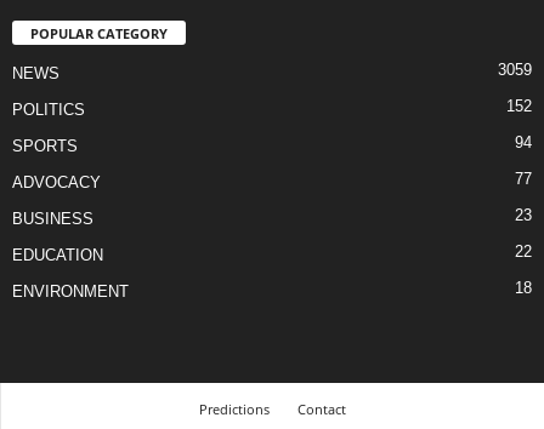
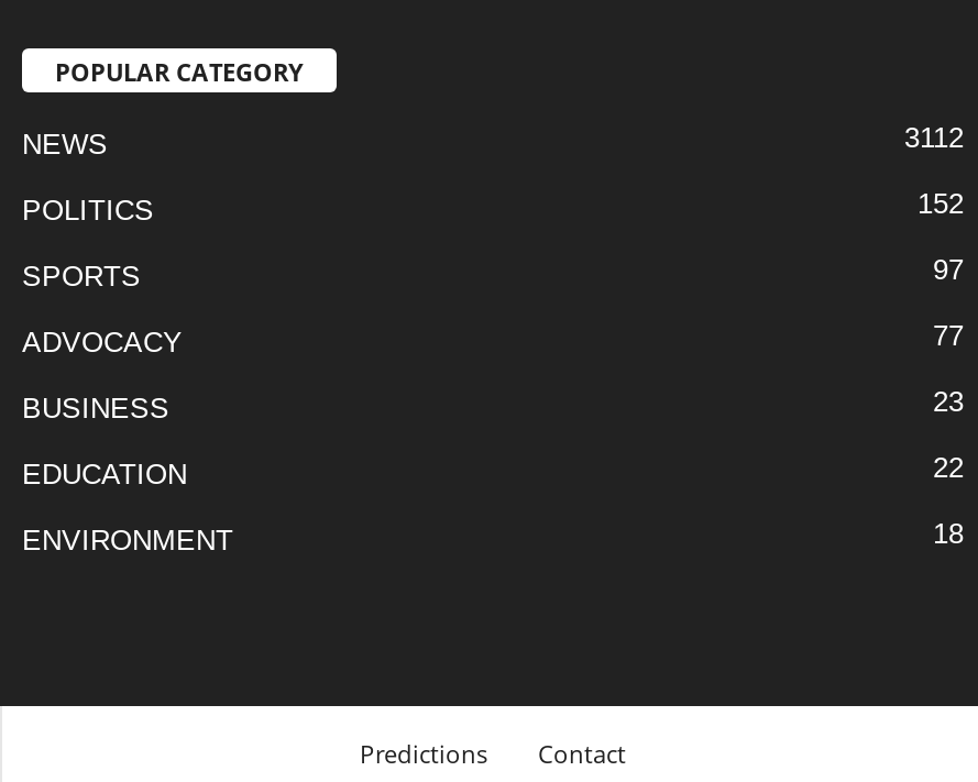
- 3059
+ 3112

- 94
+ 97
